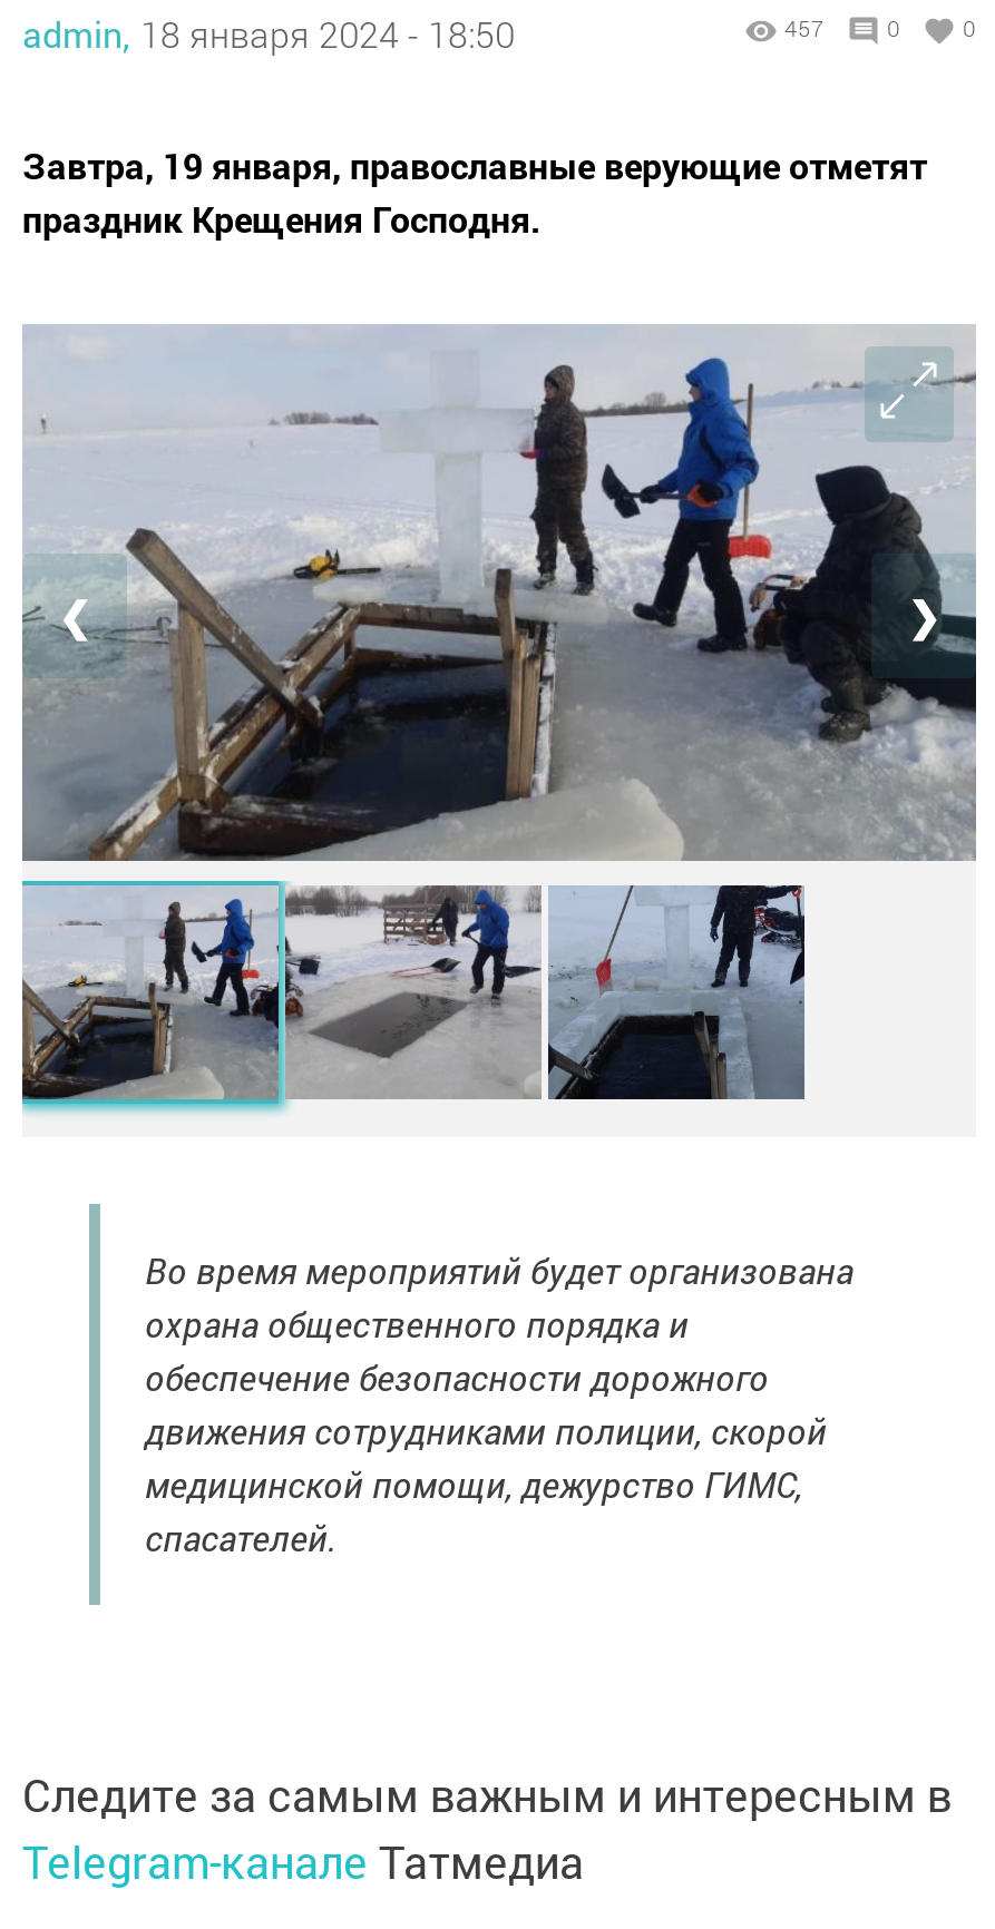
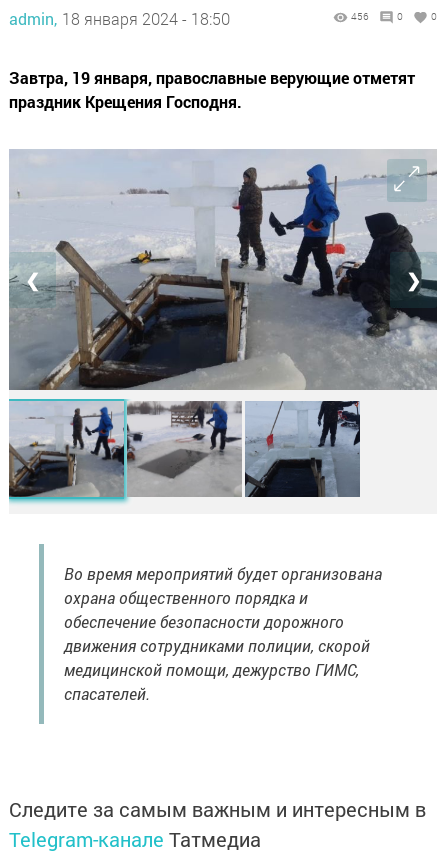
- 457
+ 456
